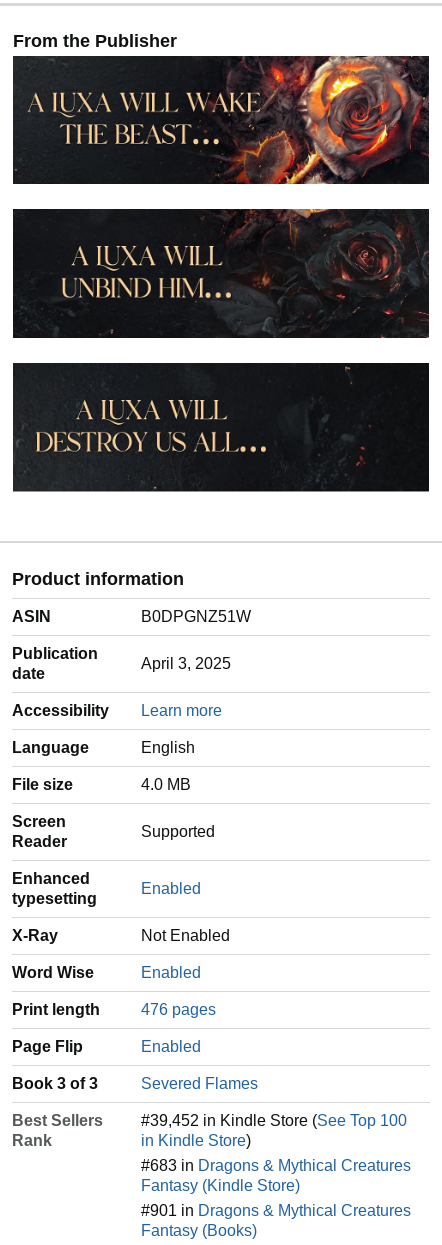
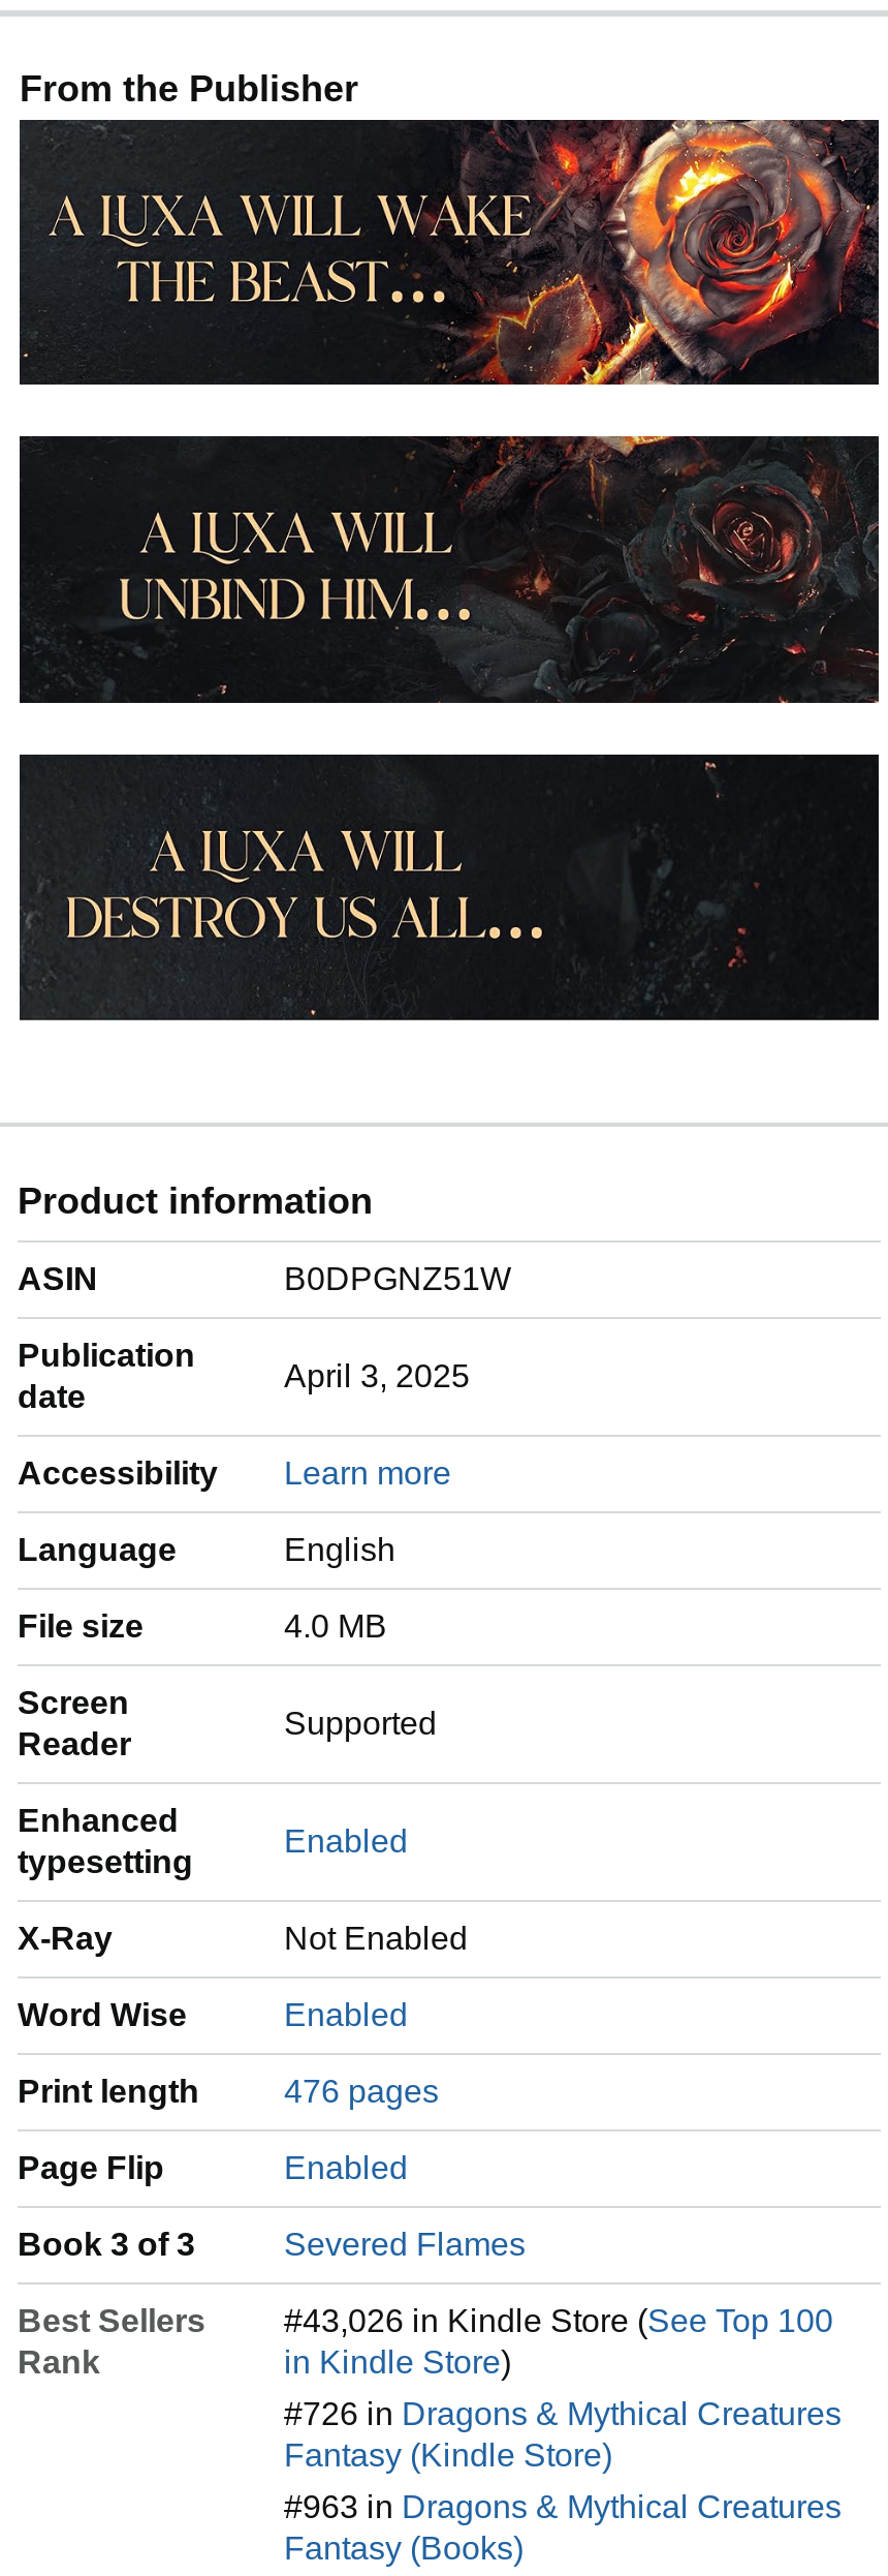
- #39,452 in Kindle Store (See Top 100
+ #43,026 in Kindle Store (See Top 100

- #683 in Dragons & Mythical Creatures
+ #726 in Dragons & Mythical Creatures

- #901 in Dragons & Mythical Creatures
+ #963 in Dragons & Mythical Creatures
